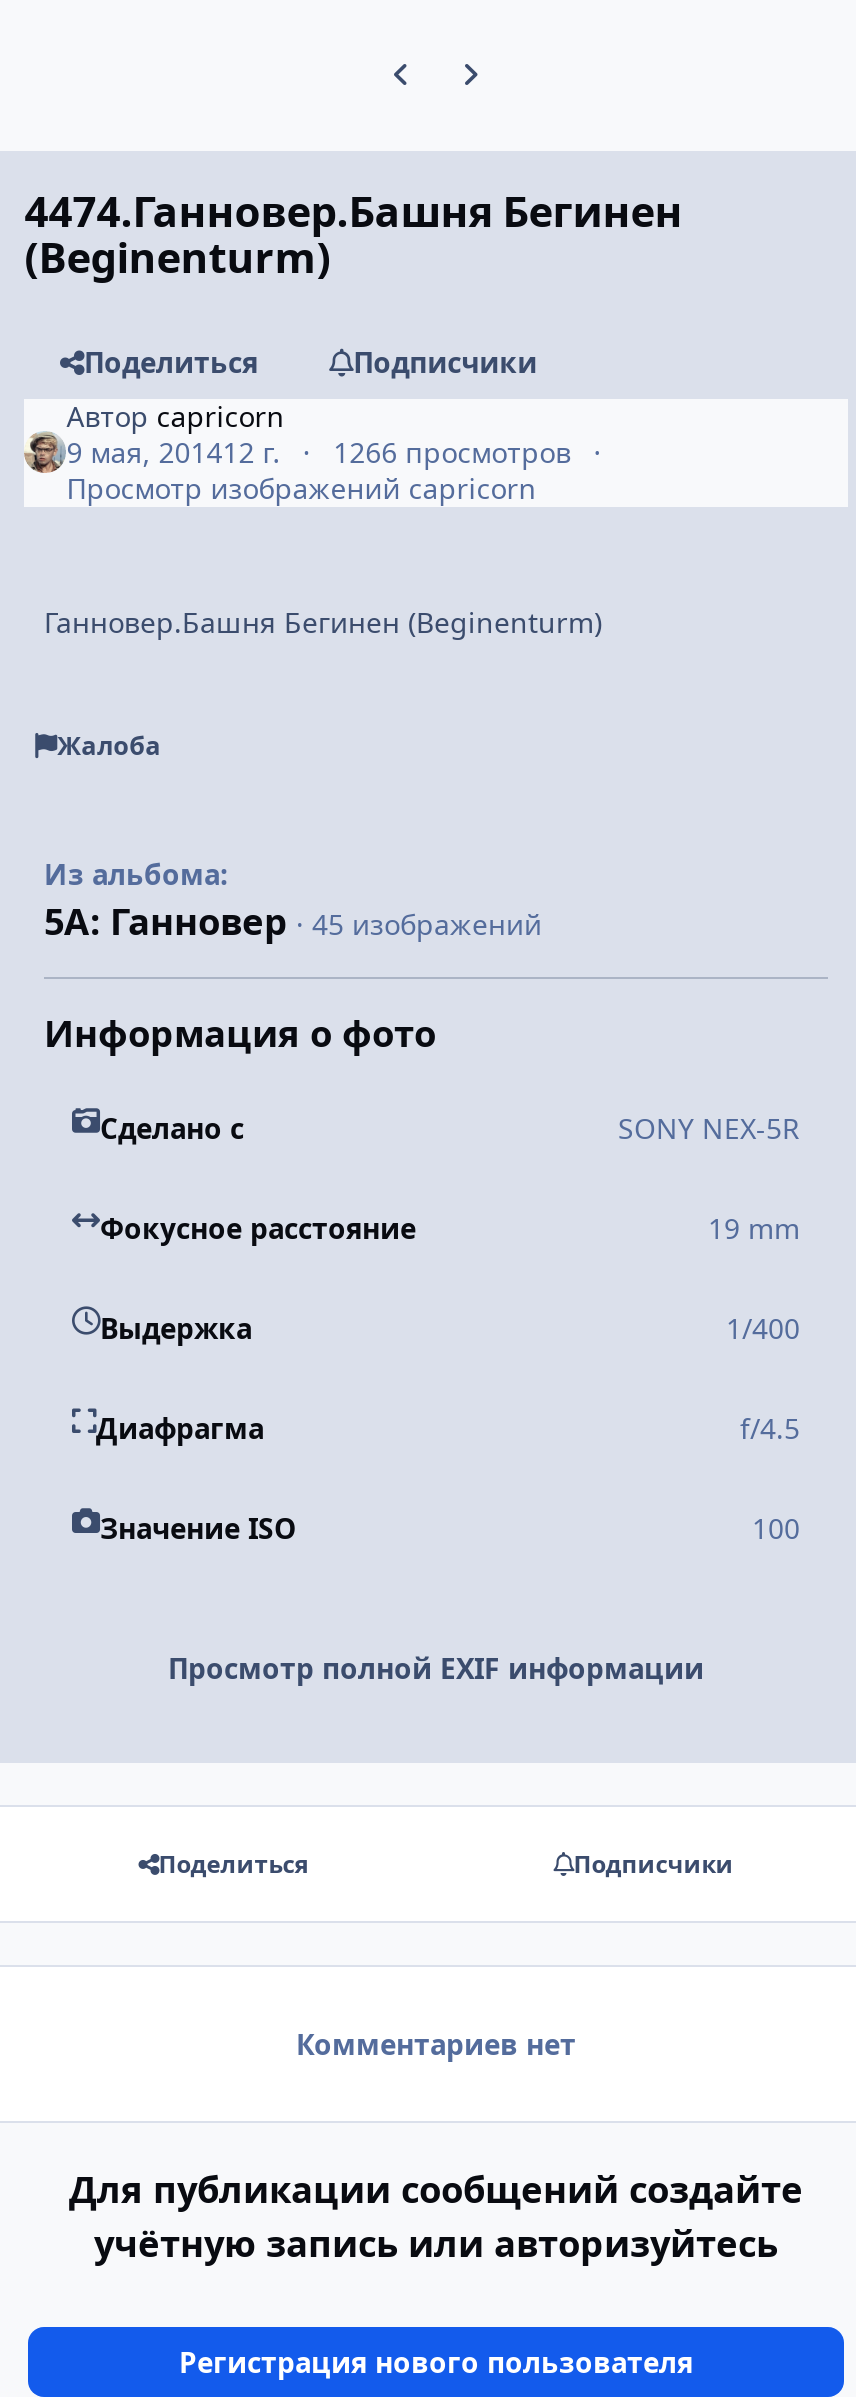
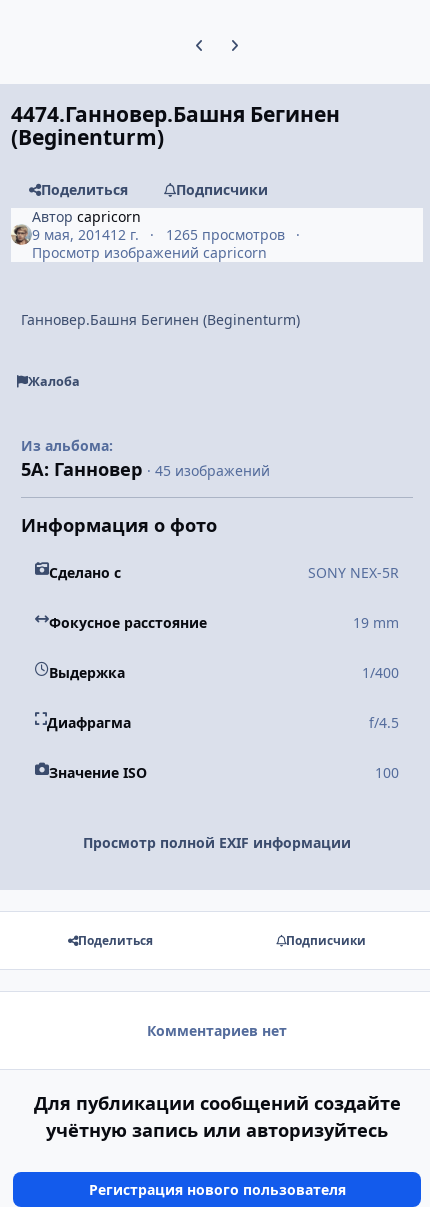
- 9 мая, 201412 г. 1266 просмотров
+ 9 мая, 201412 г. 1265 просмотров
